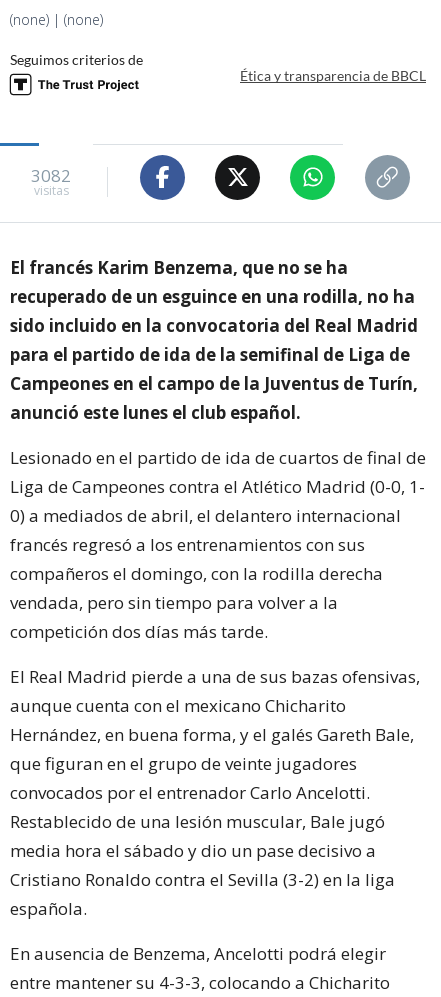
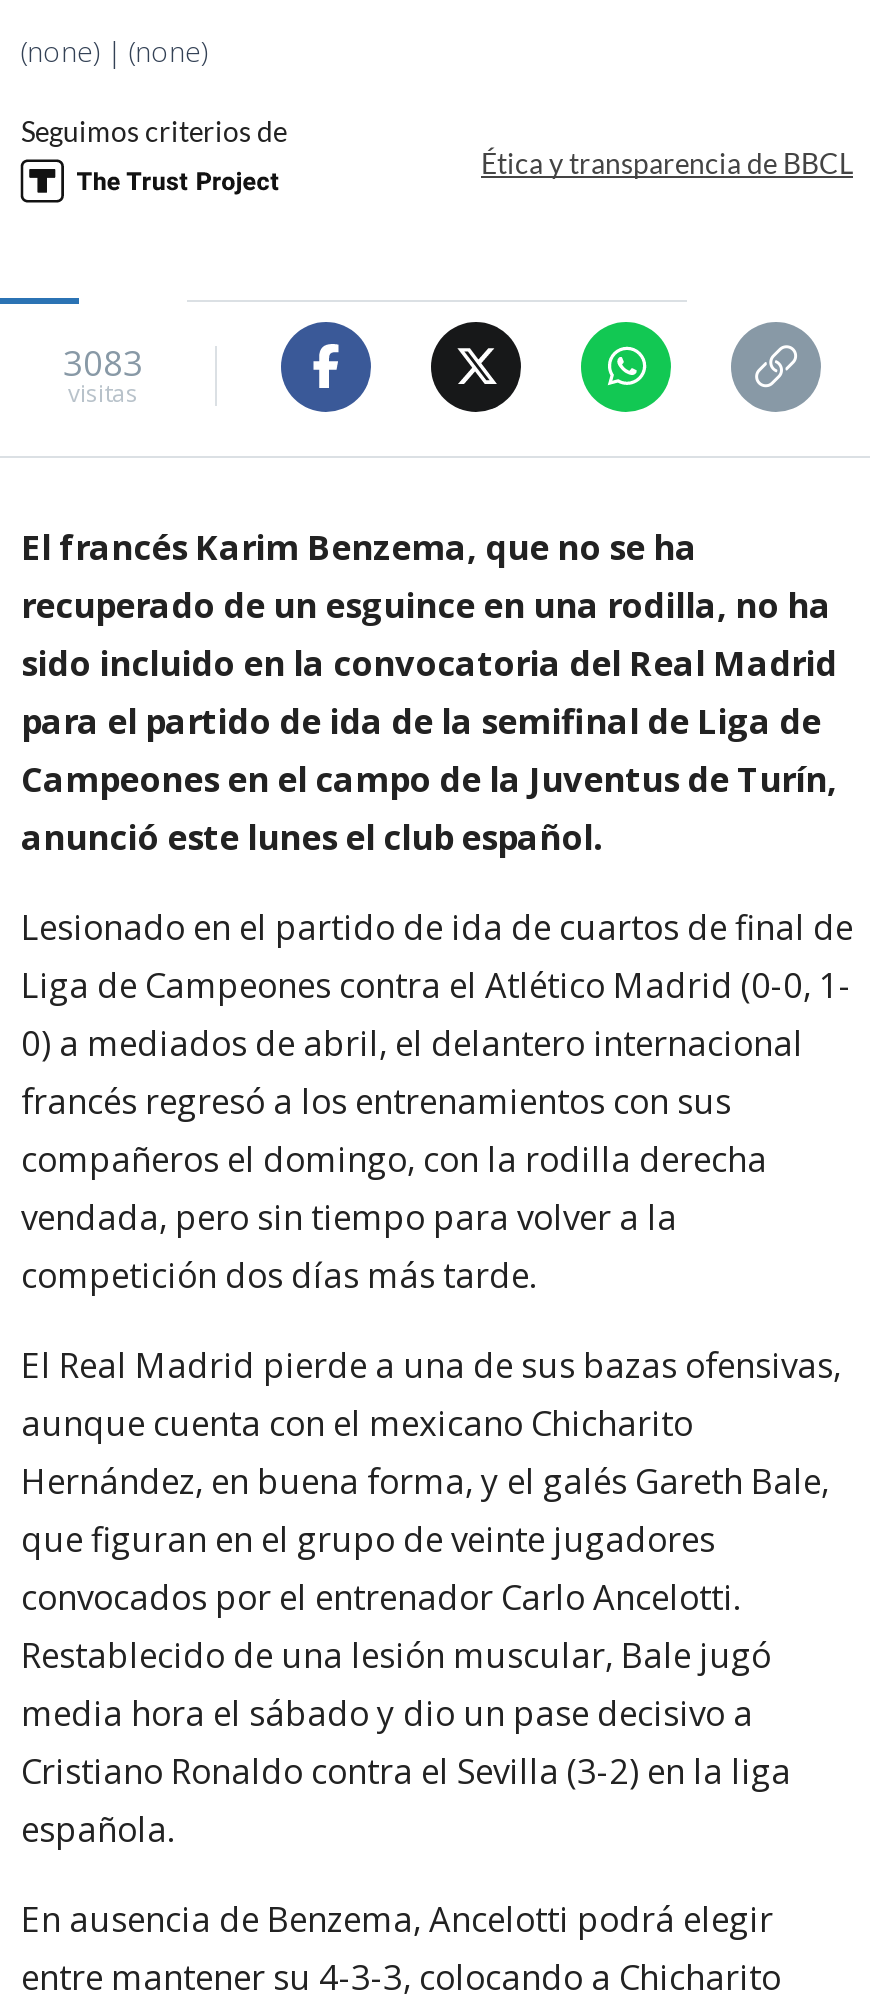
- 3082
+ 3083
